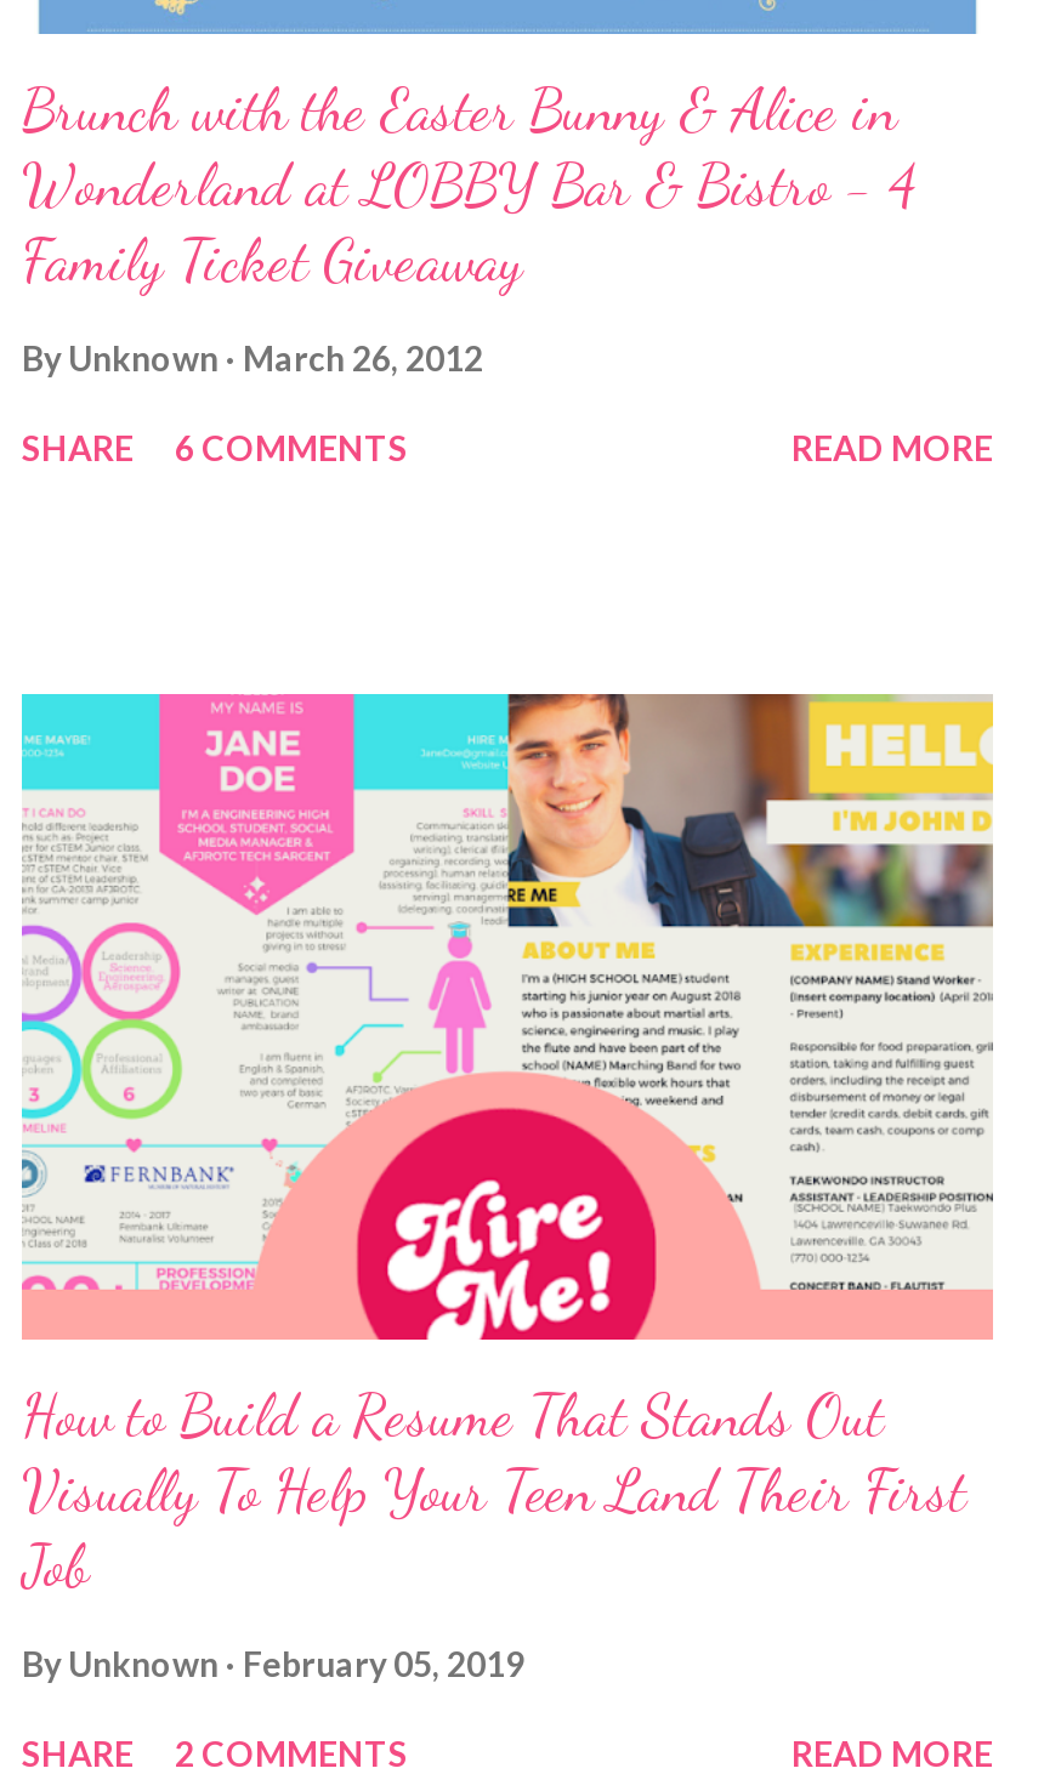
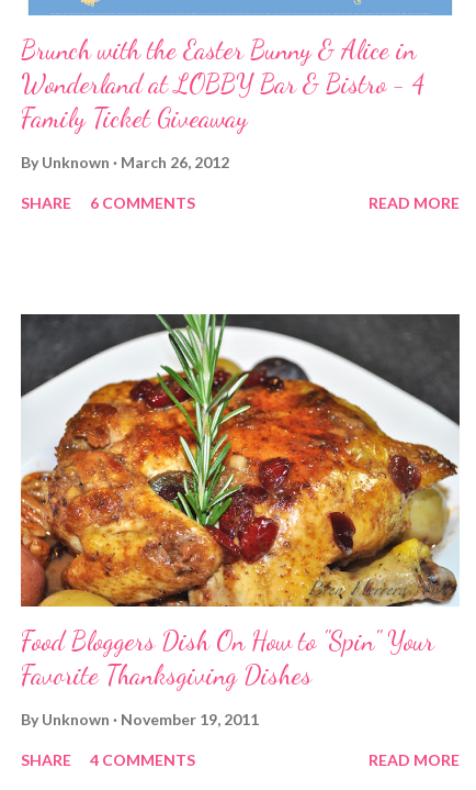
- [image]
- How to Build a Resume That Stands Out
- Visually To Help Your Teen Land Their First
- Job
+ [image]
+ Food Bloggers Dish On How to "Spin" Your
+ Favorite Thanksgiving Dishes

- By Unknown February 05, 2019
+ By Unknown November 19, 2011

- SHARE 2 COMMENTS
+ SHARE 4 COMMENTS
